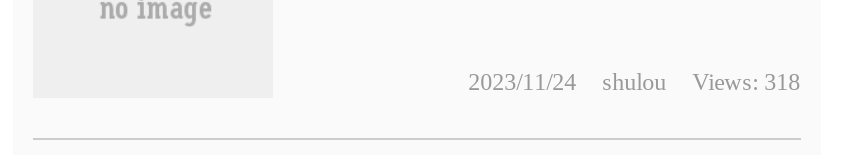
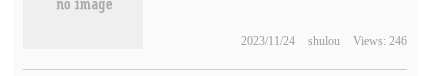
- 2023/11/24 shulou Views: 318
+ 2023/11/24 shulou Views: 246
